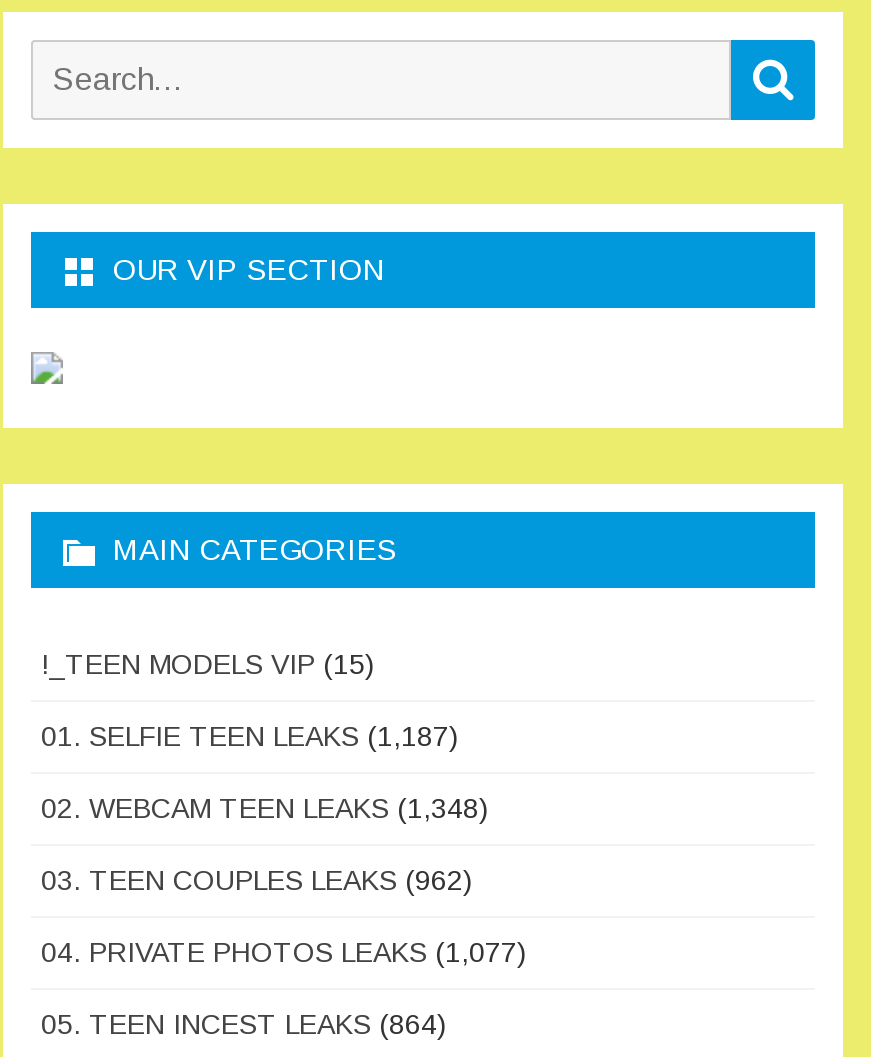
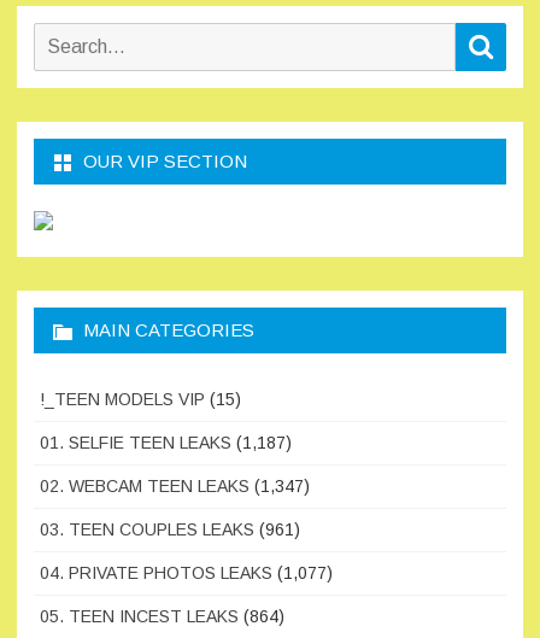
- 02. WEBCAM TEEN LEAKS (1,348)
+ 02. WEBCAM TEEN LEAKS (1,347)

- 03. TEEN COUPLES LEAKS (962)
+ 03. TEEN COUPLES LEAKS (961)
